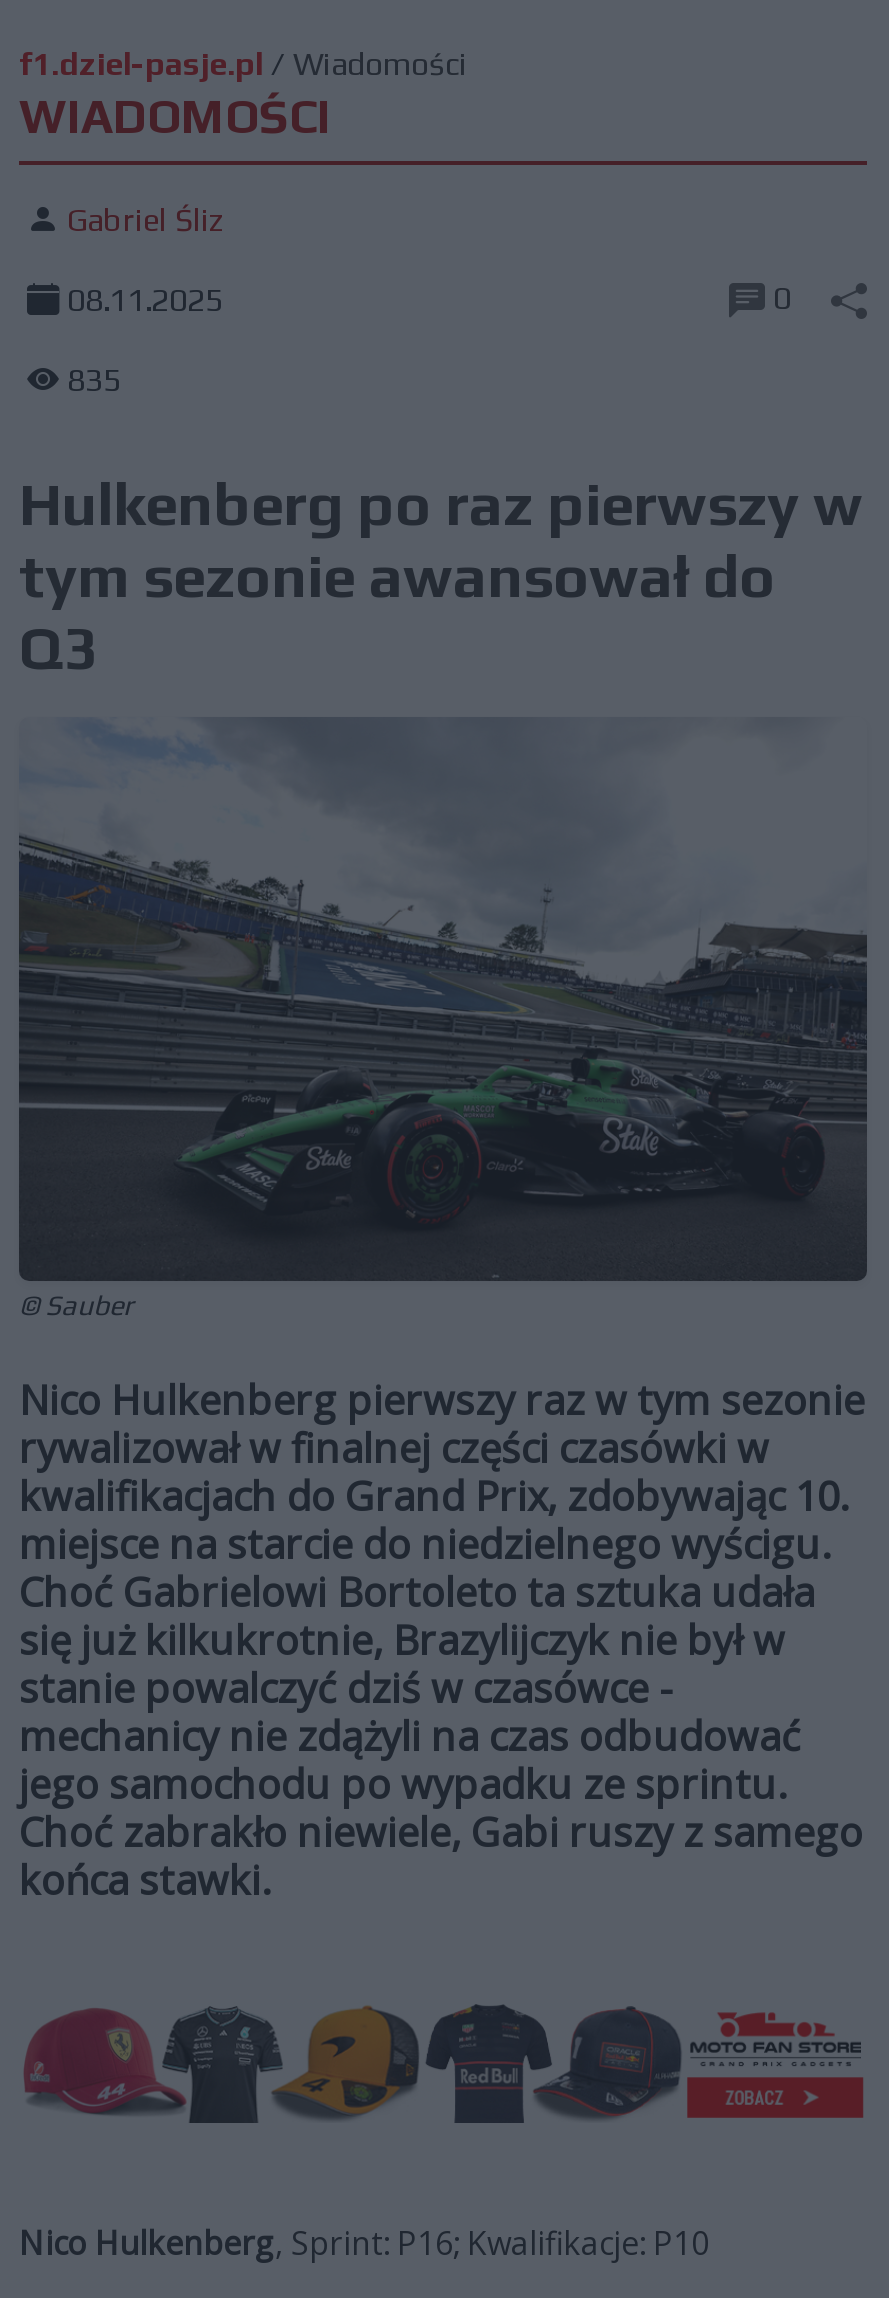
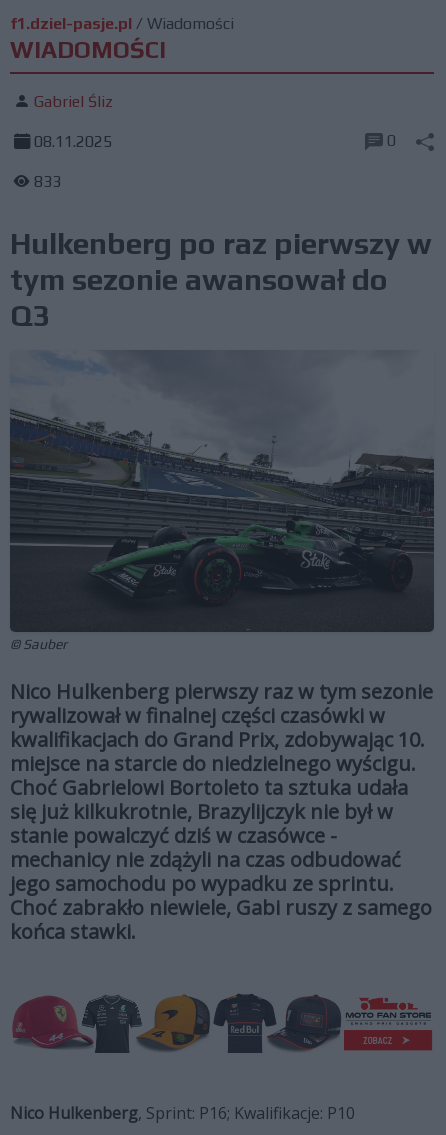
- 835
+ 833
